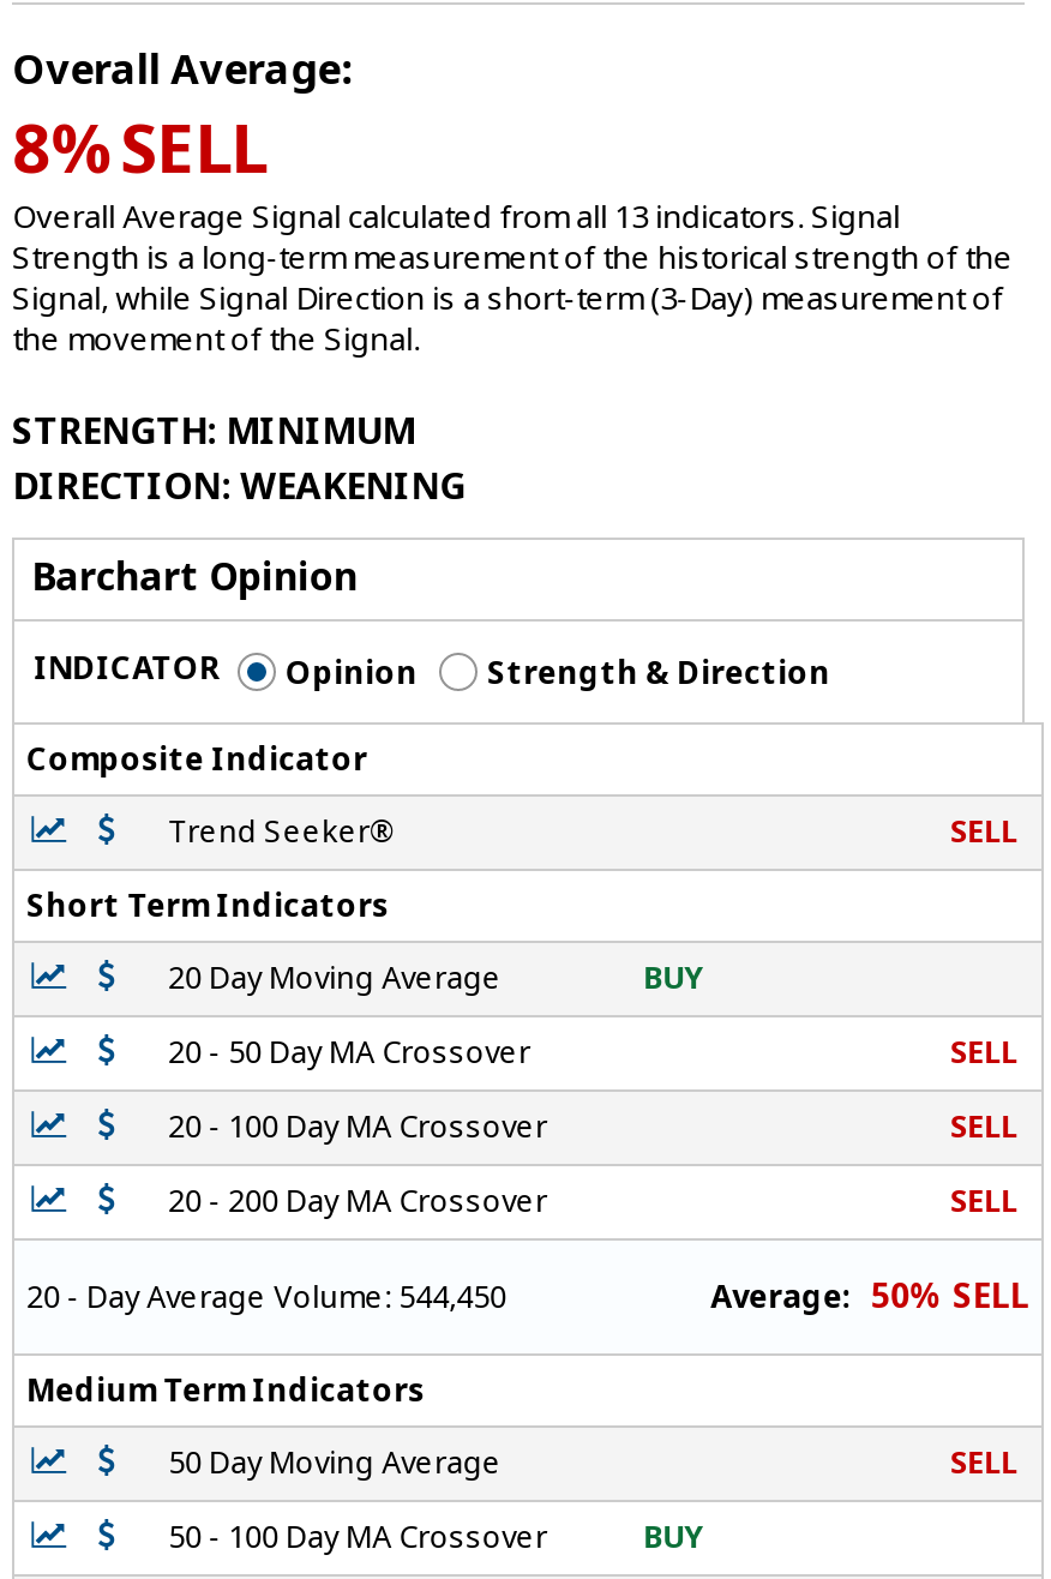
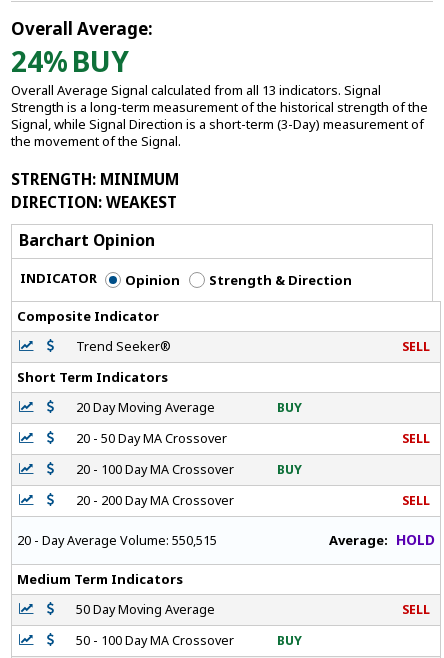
- 8% SELL
+ 24% BUY

- DIRECTION: WEAKENING
+ DIRECTION: WEAKEST

- SELL
+ BUY

- 20 - Day Average Volume: 544,450
- Average: 50% SELL
+ 20 - Day Average Volume: 550,515
+ Average: HOLD
